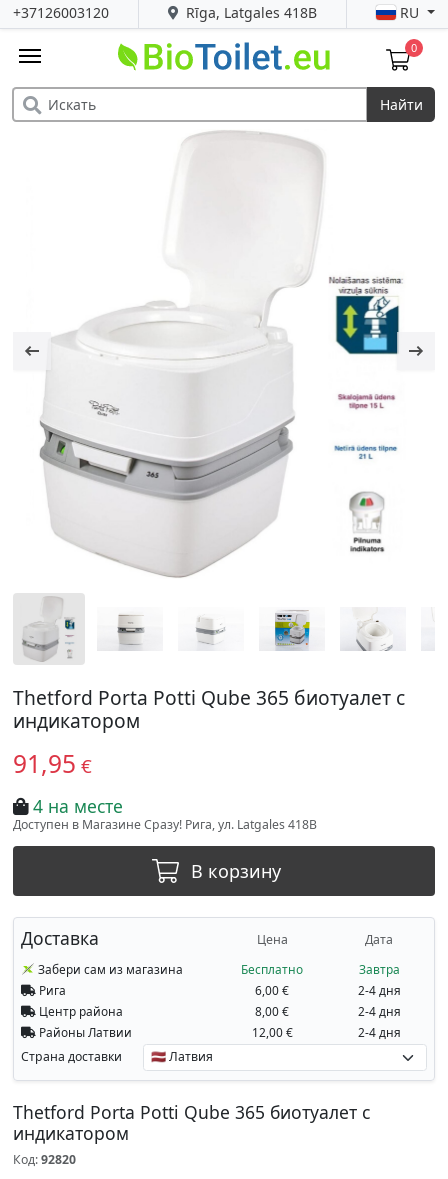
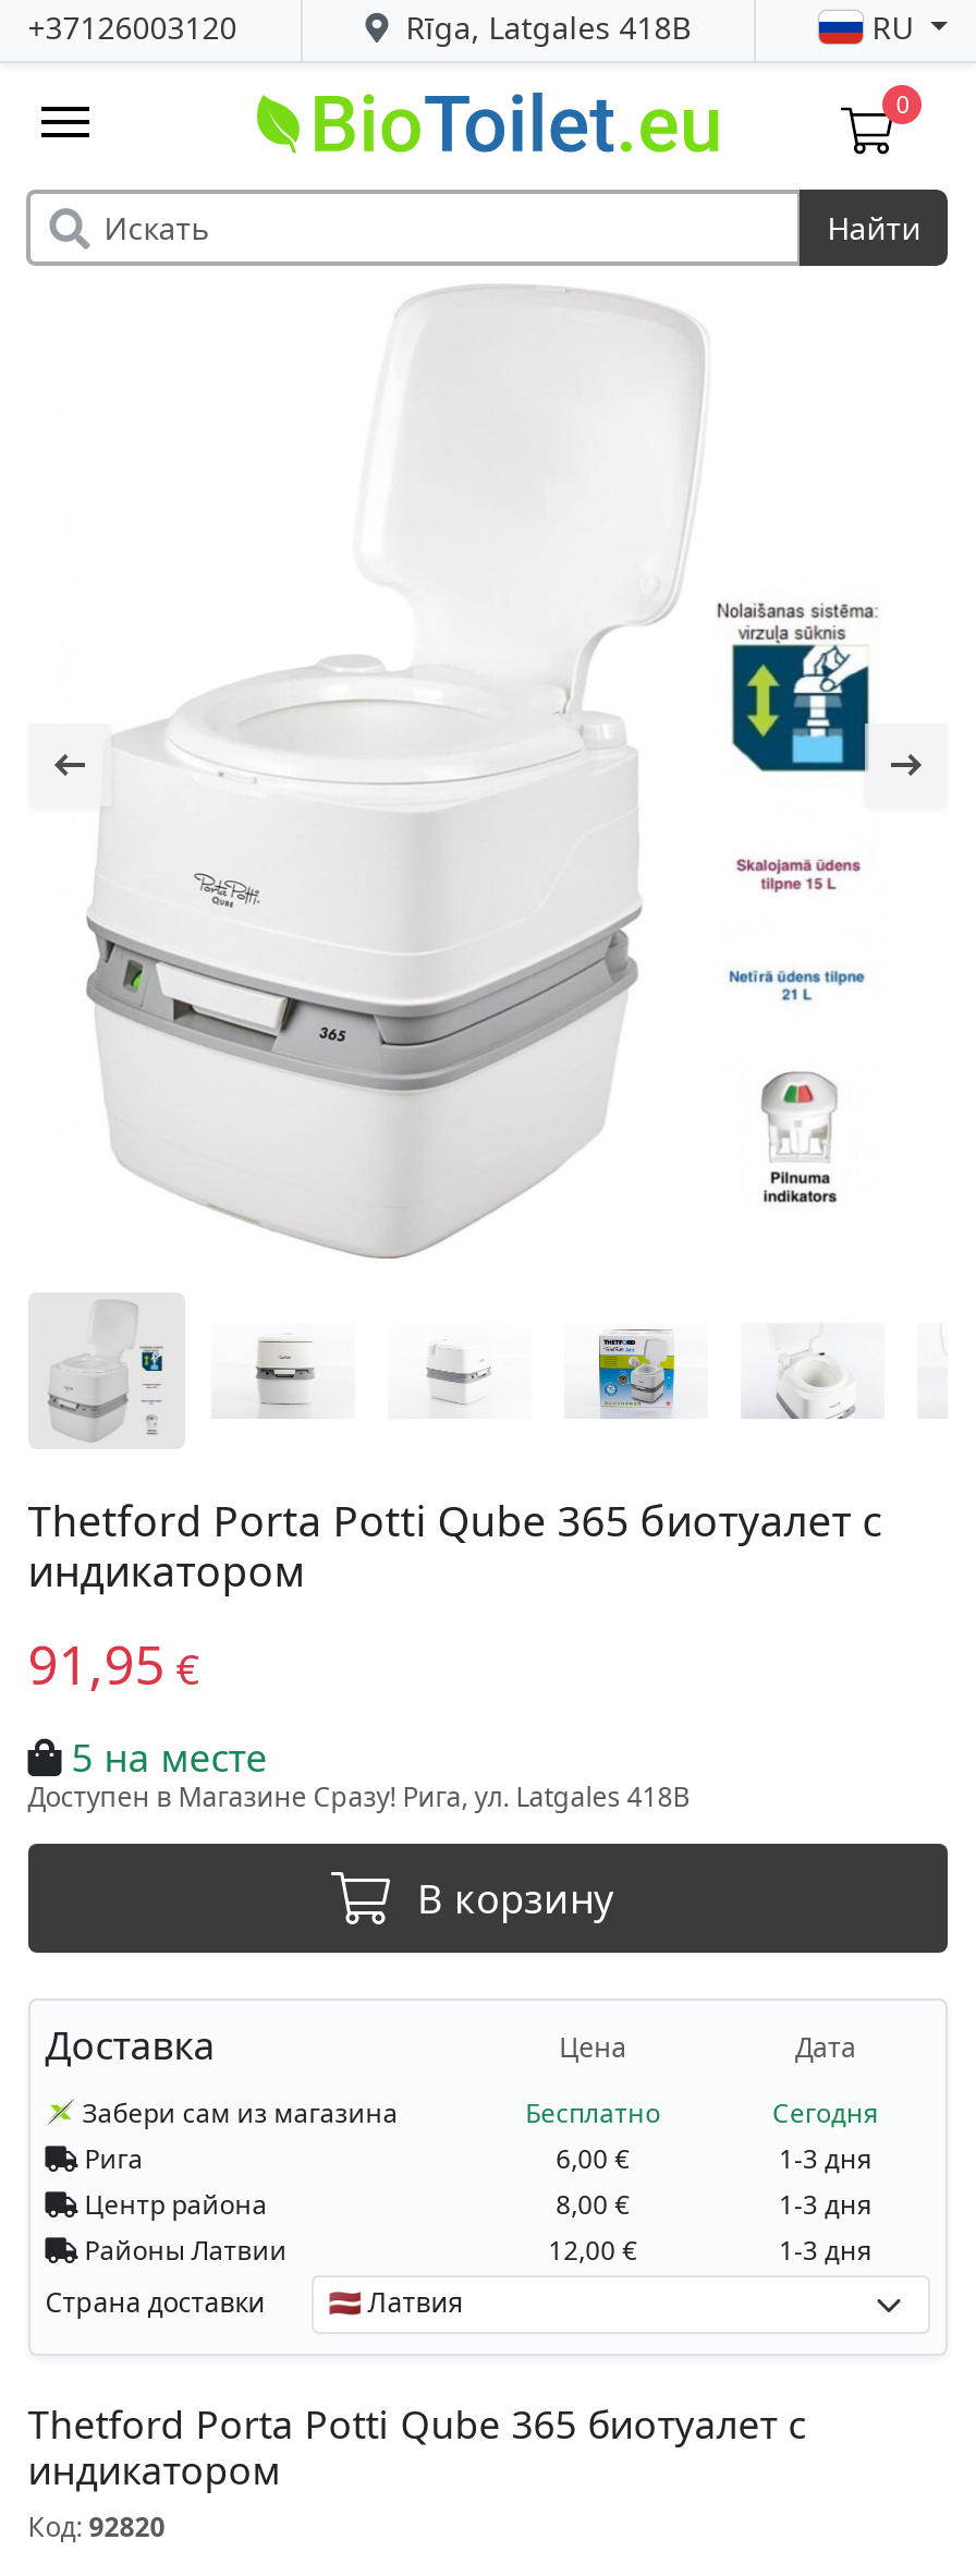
- 4 на месте
+ 5 на месте

- Завтра
+ Сегодня

- 2-4 дня
+ 1-3 дня

- 2-4 дня
+ 1-3 дня

- 2-4 дня
+ 1-3 дня
